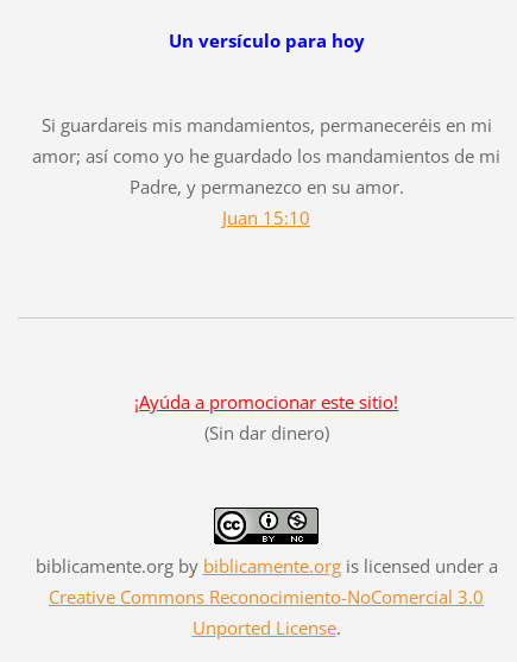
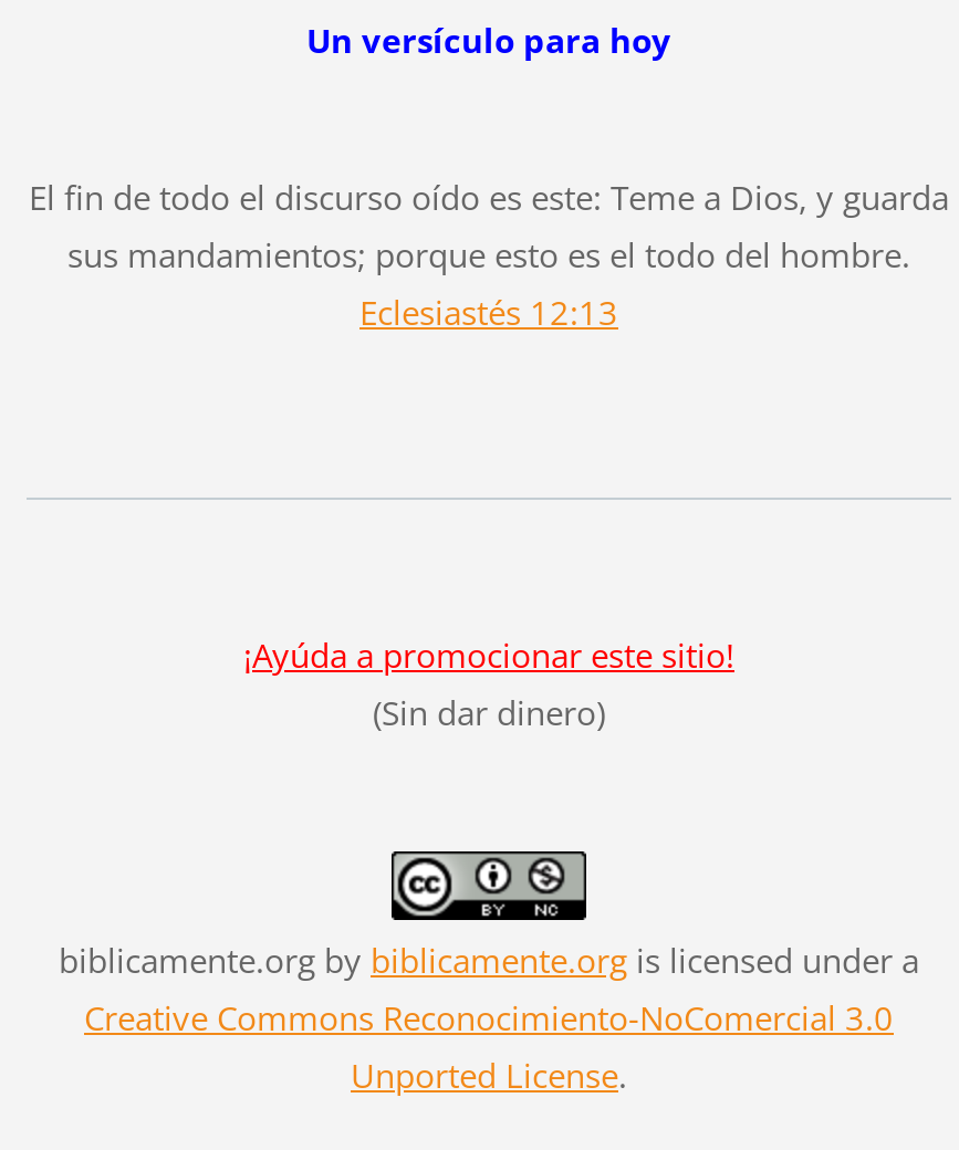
- Si guardareis mis mandamientos, permaneceréis en mi
- amor; así como yo he guardado los mandamientos de mi
- Padre, y permanezco en su amor.
- Juan 15:10
+ El fin de todo el discurso oído es este: Teme a Dios, y guarda
+ sus mandamientos; porque esto es el todo del hombre.
+ Eclesiastés 12:13
